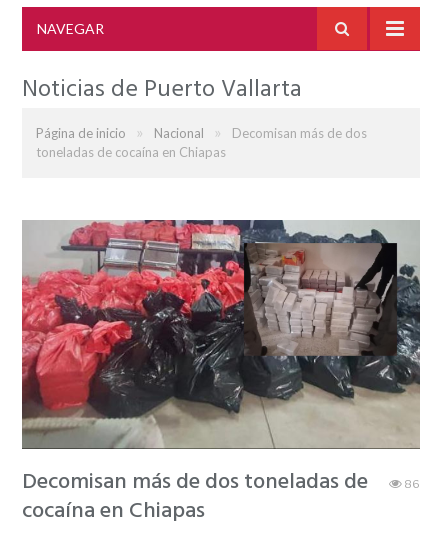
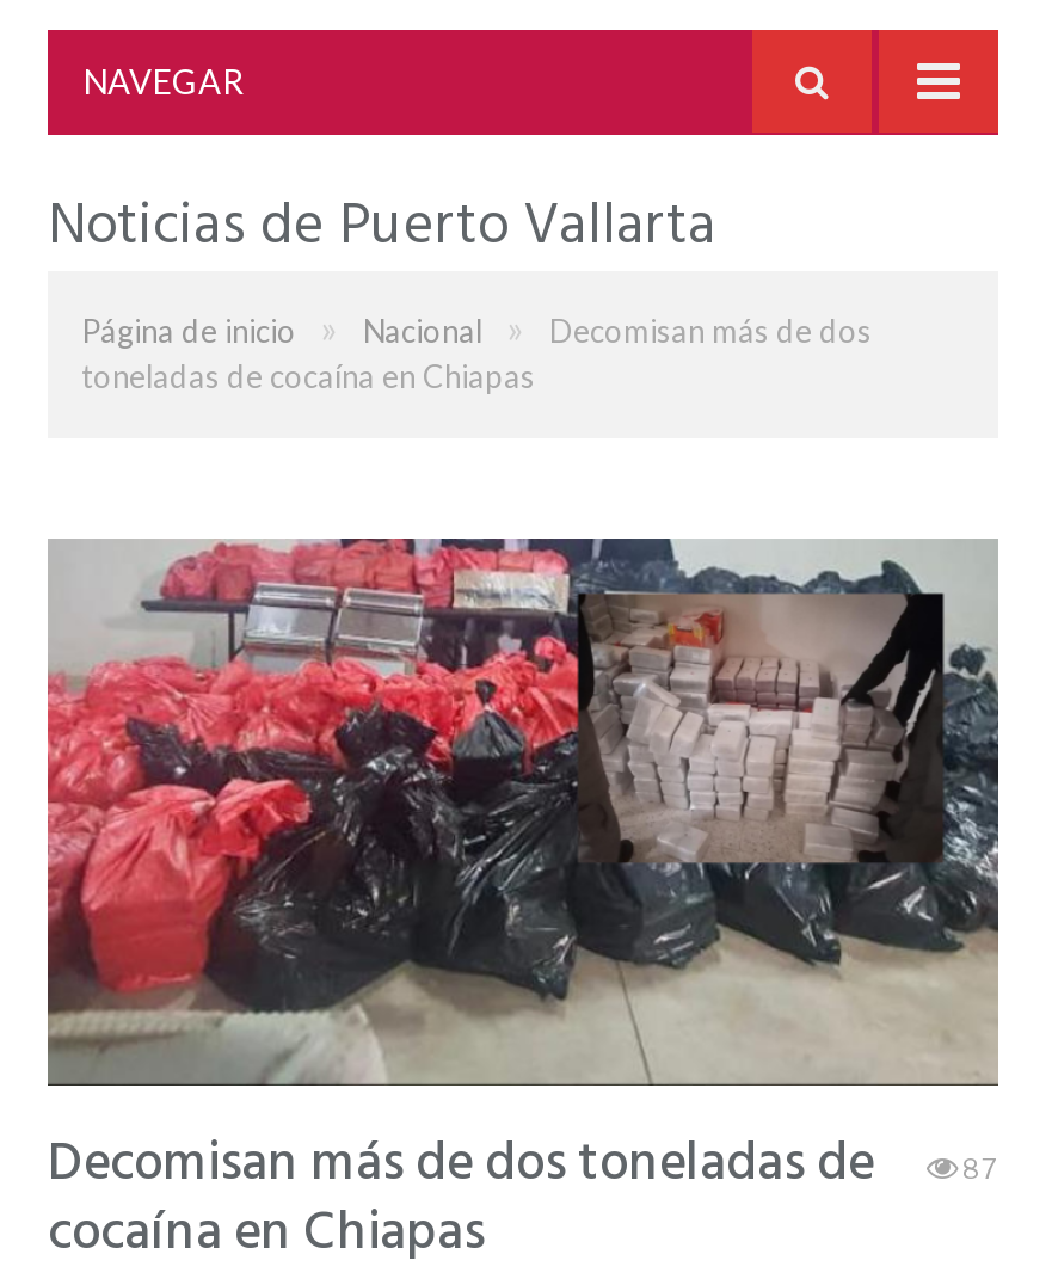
- 86
+ 87
